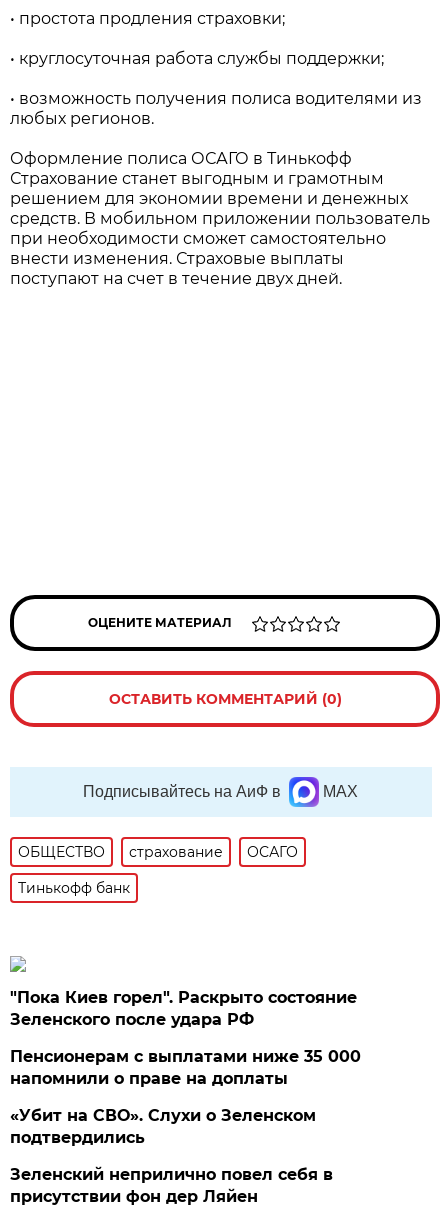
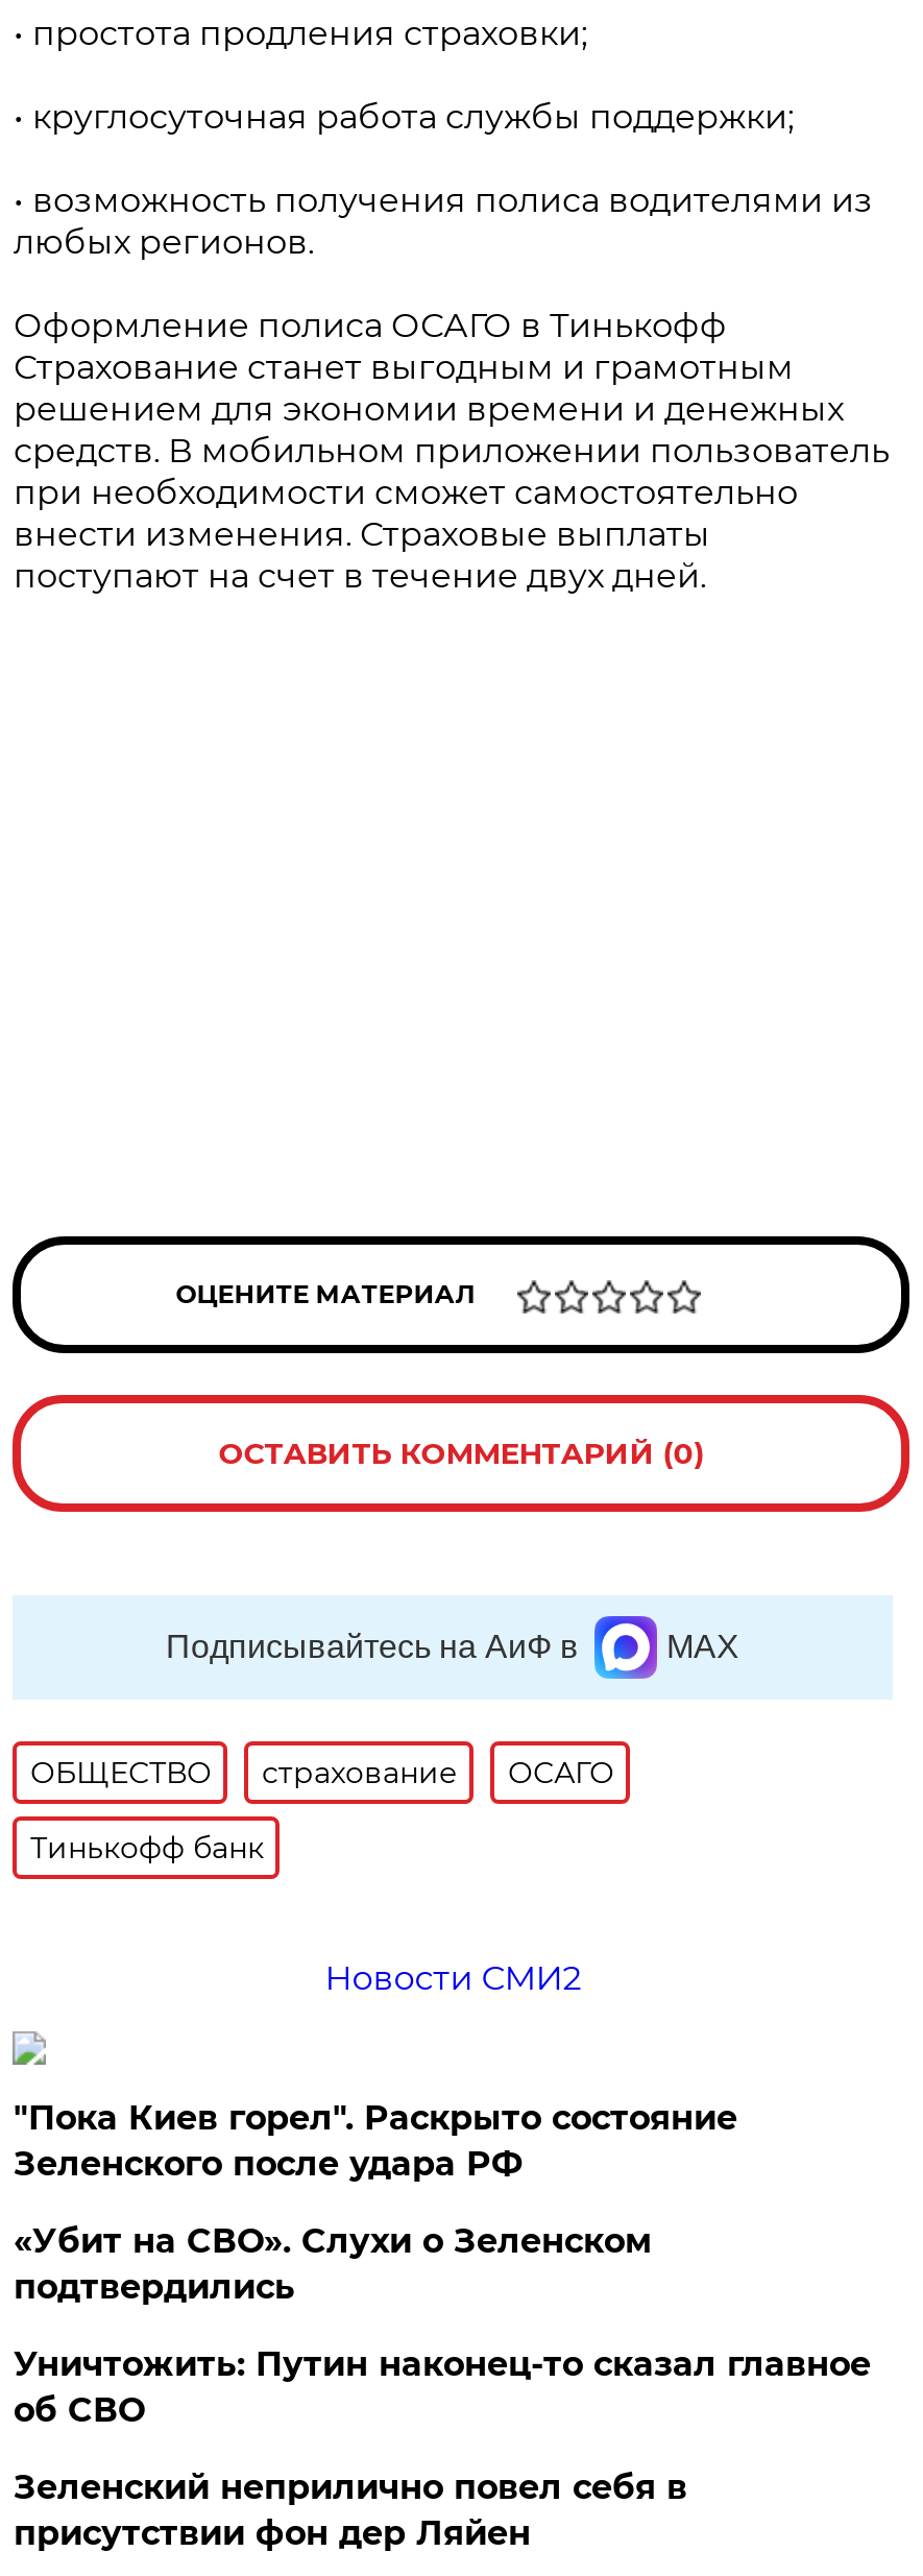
+ Новости СМИ2

- Пенсионерам с выплатами ниже 35 000
- напомнили о праве на доплаты

moved up: «Убит на СВО». Слухи о Зеленском | подтвердились

+ Уничтожить: Путин наконец-то сказал главное
+ об СВО
